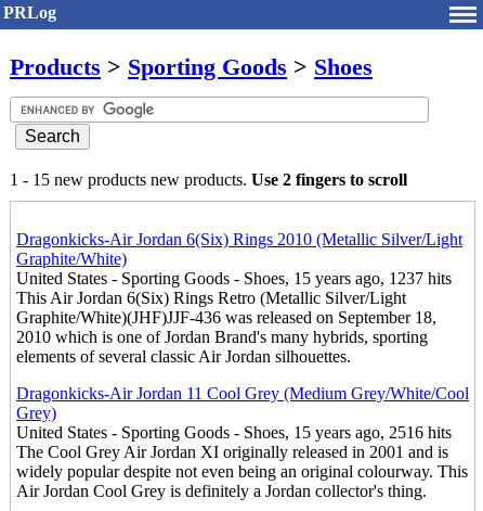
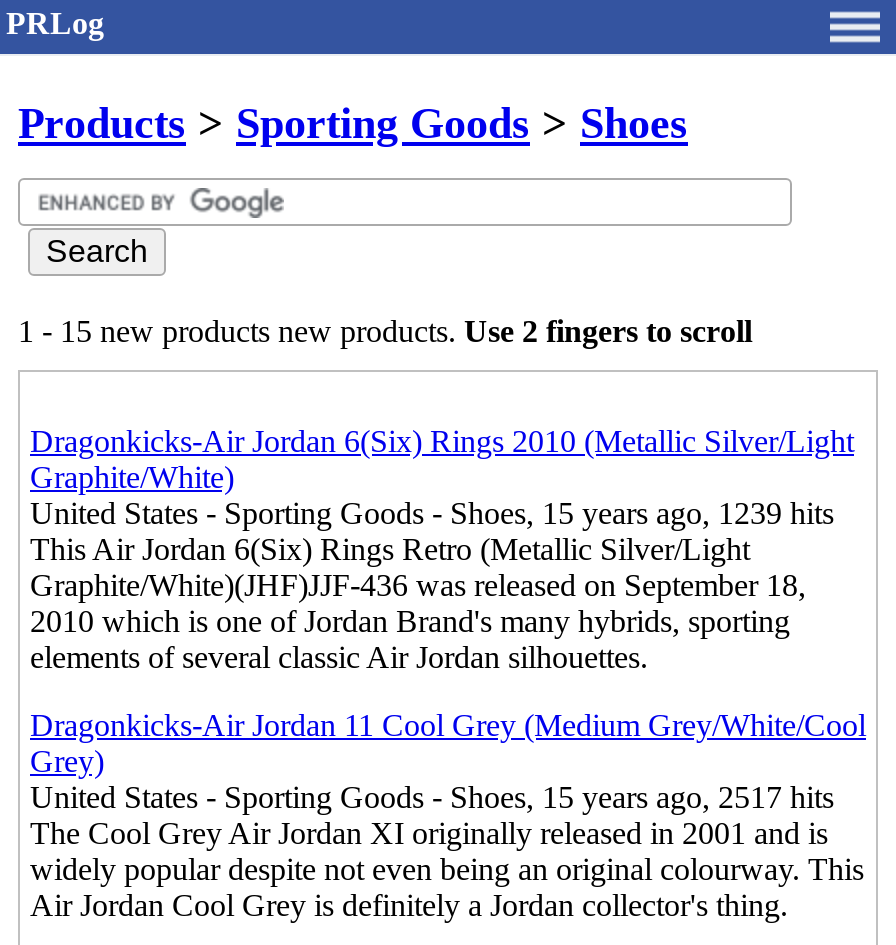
- United States - Sporting Goods - Shoes, 15 years ago, 1237 hits
+ United States - Sporting Goods - Shoes, 15 years ago, 1239 hits

- United States - Sporting Goods - Shoes, 15 years ago, 2516 hits
+ United States - Sporting Goods - Shoes, 15 years ago, 2517 hits
